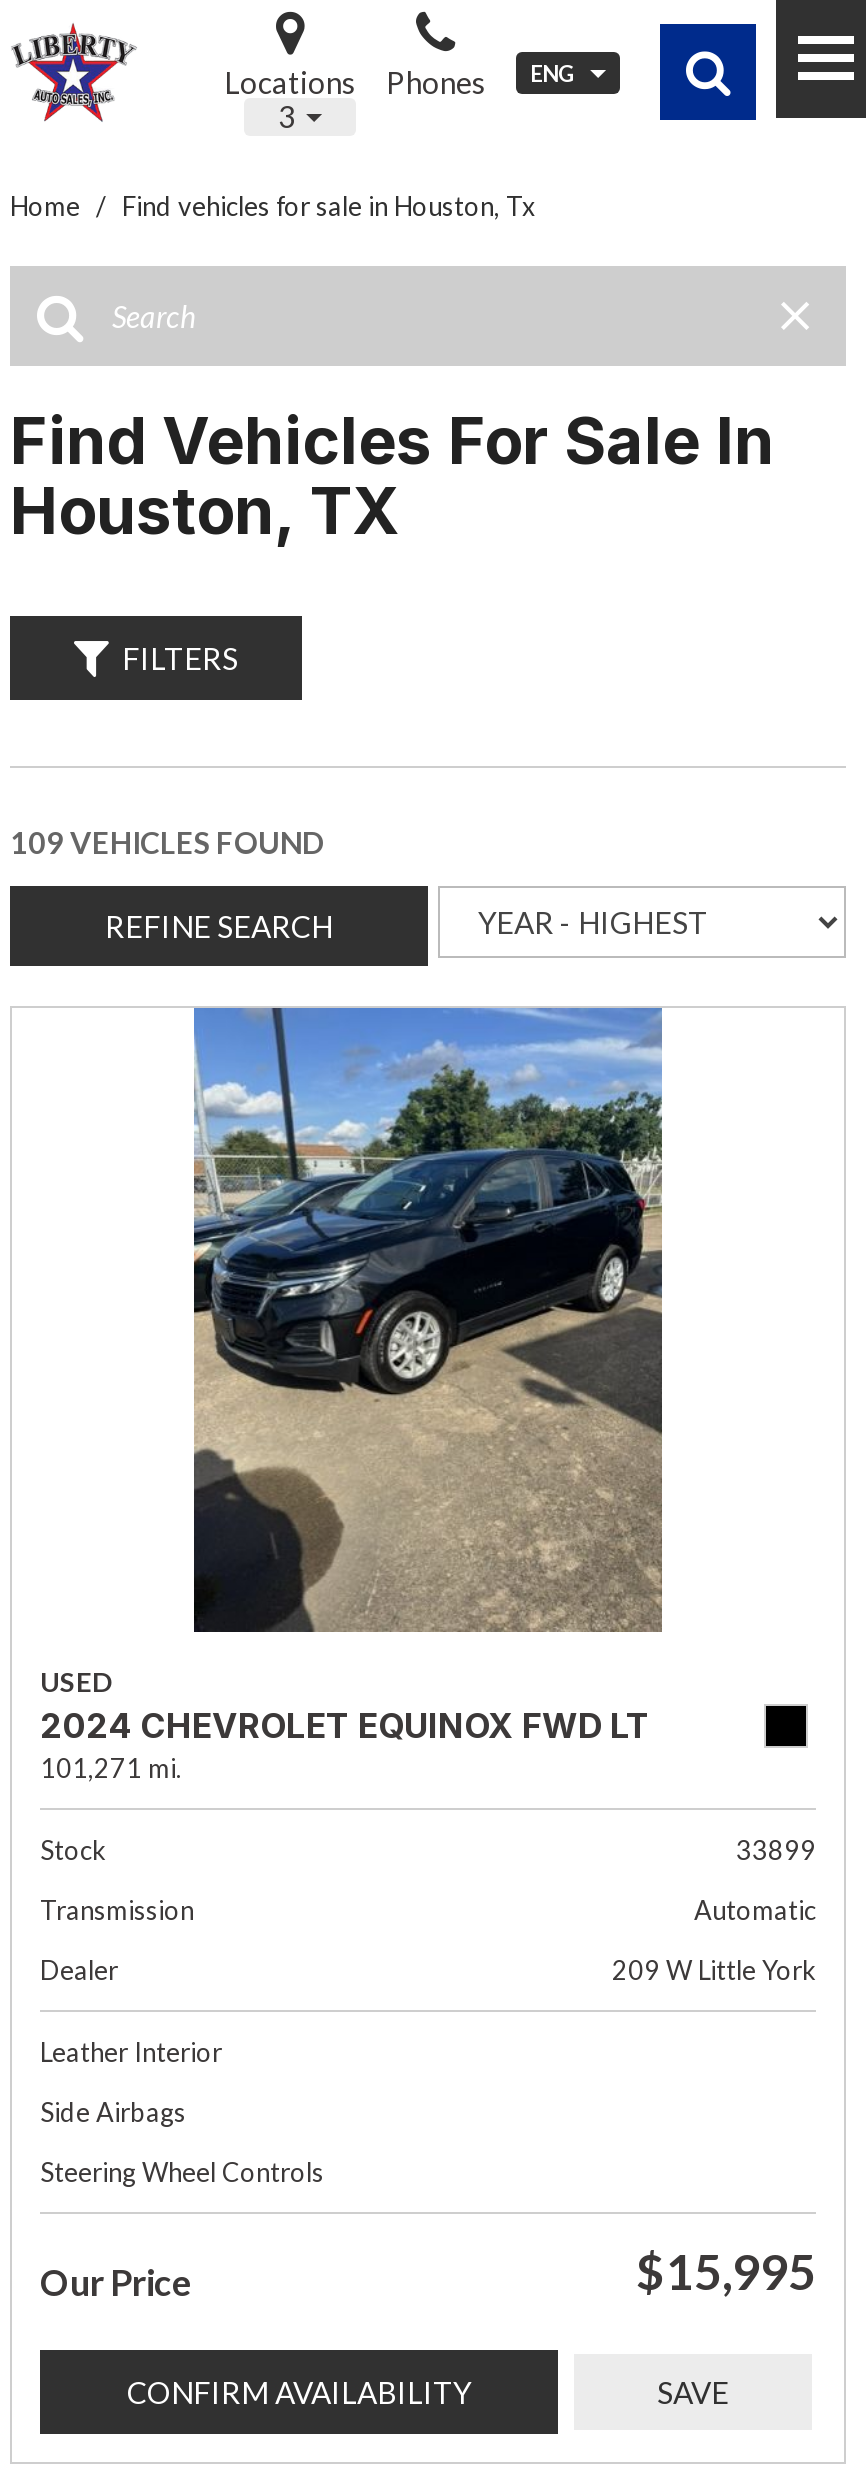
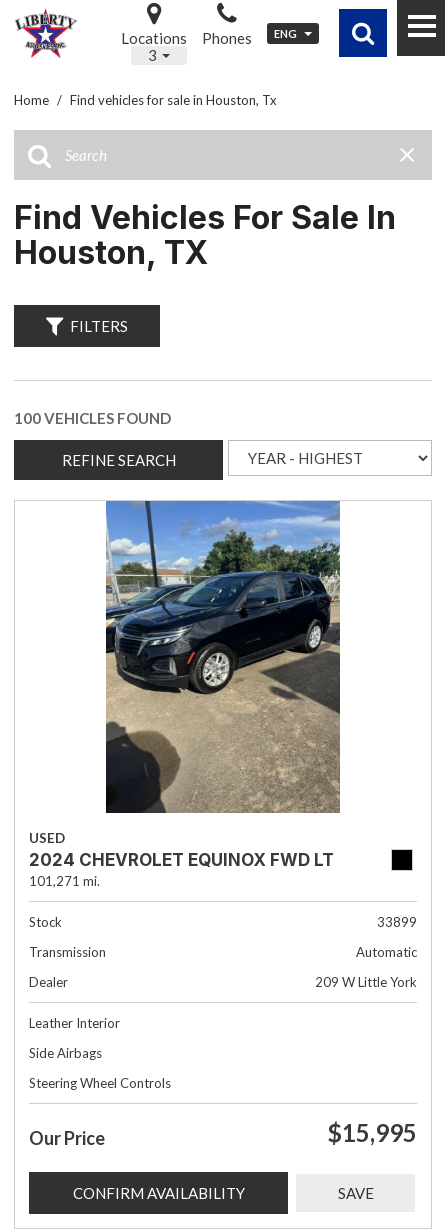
- 109 VEHICLES FOUND
+ 100 VEHICLES FOUND
